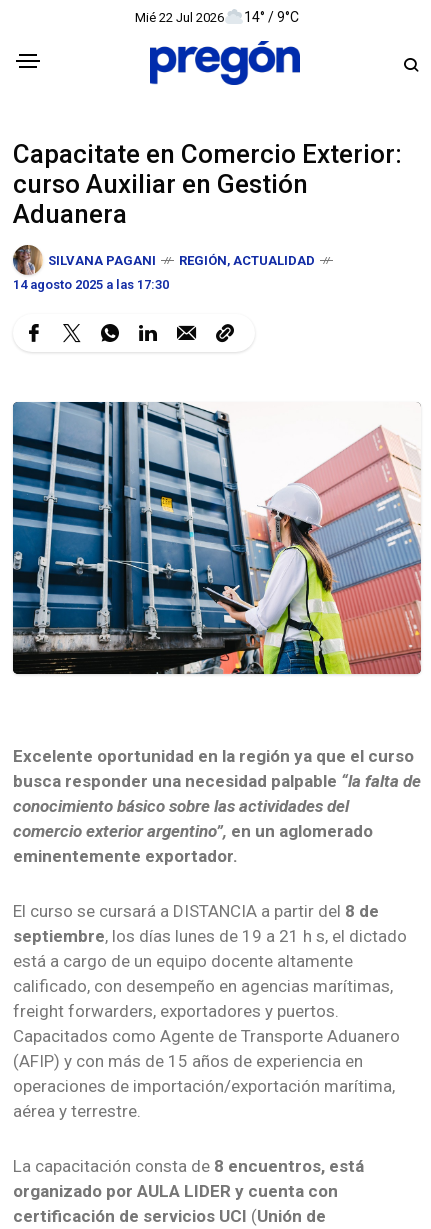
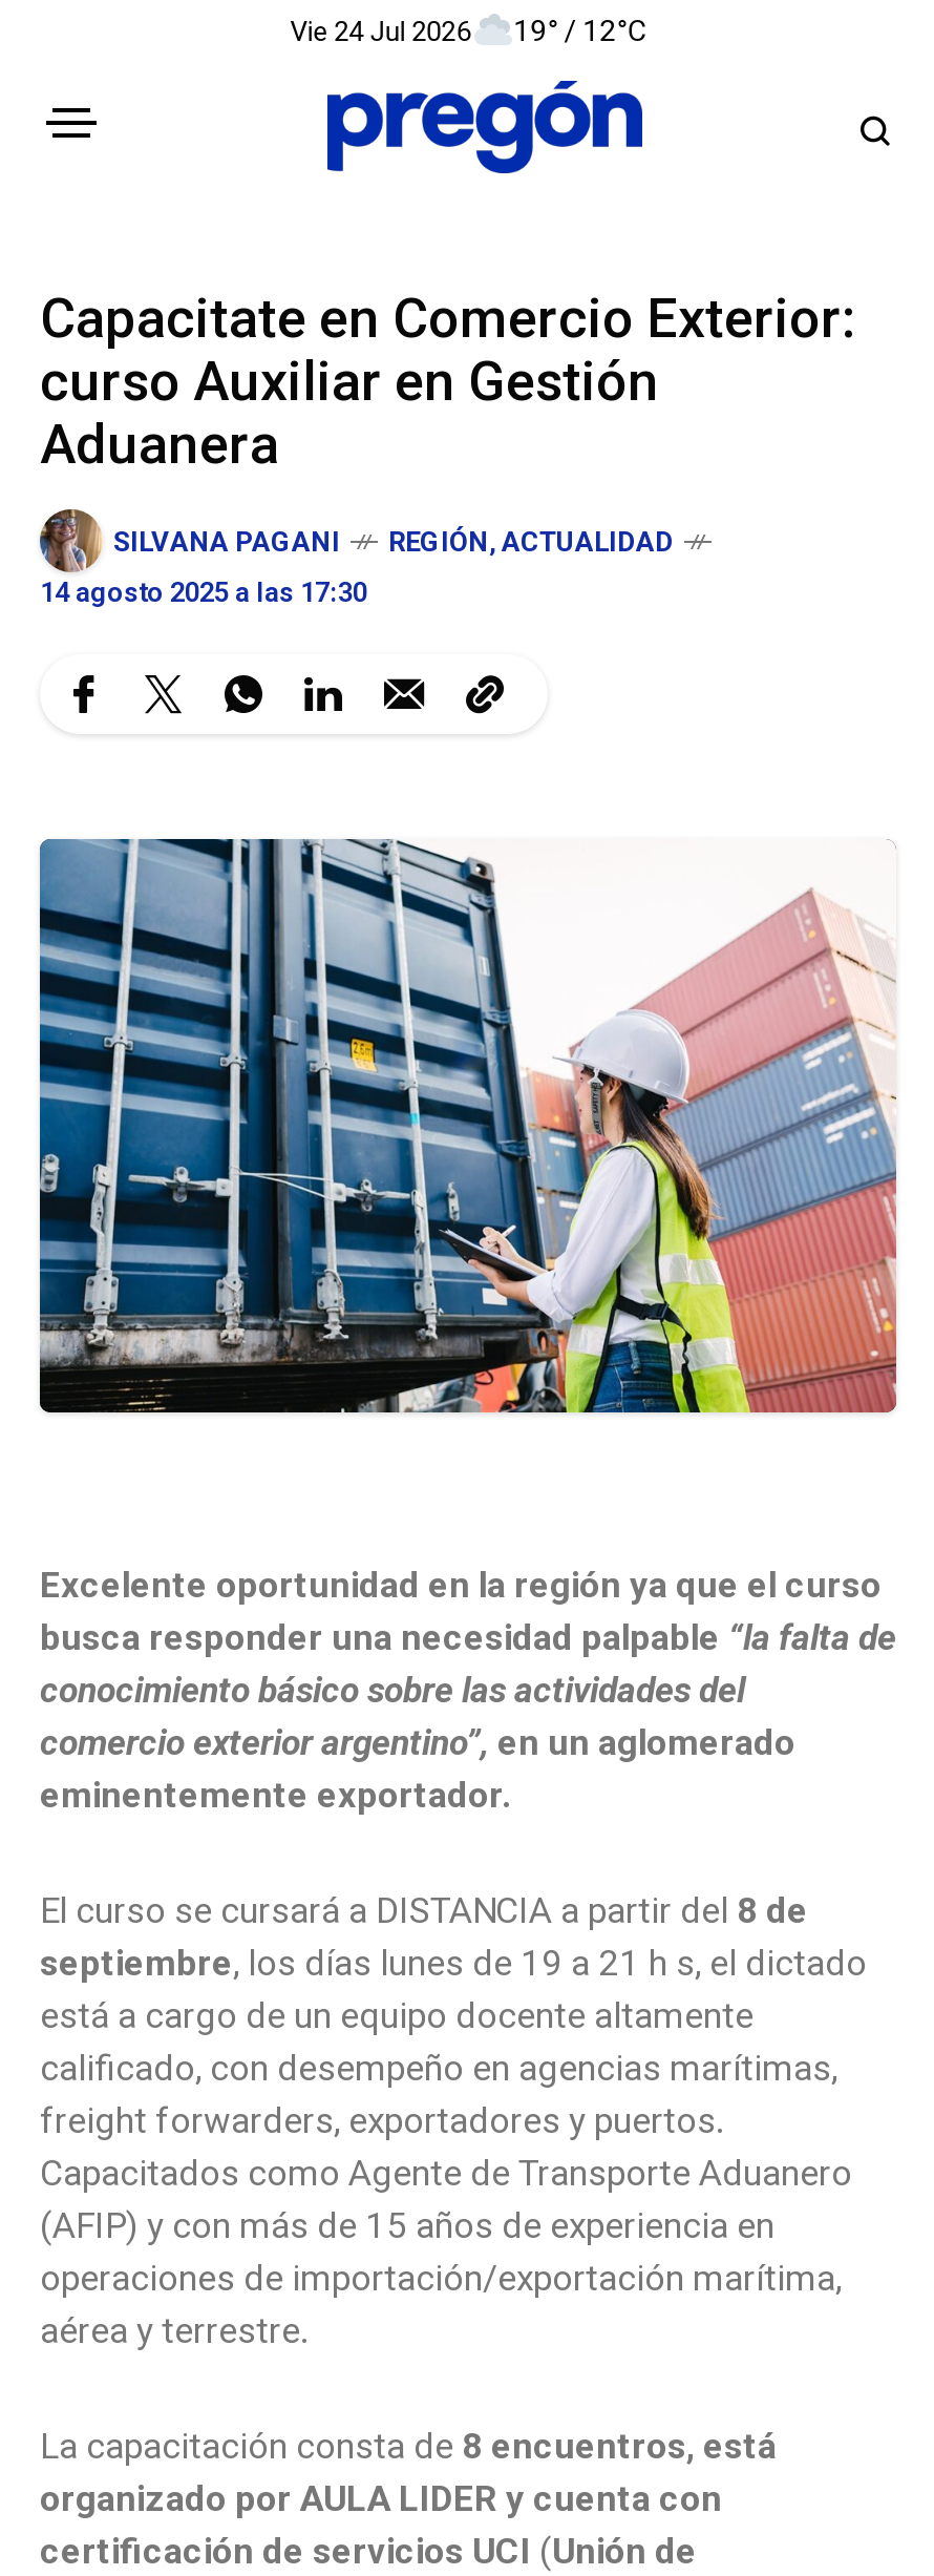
- Mié 22 Jul 2026
- 14° / 9°C
+ Vie 24 Jul 2026
+ 19° / 12°C
